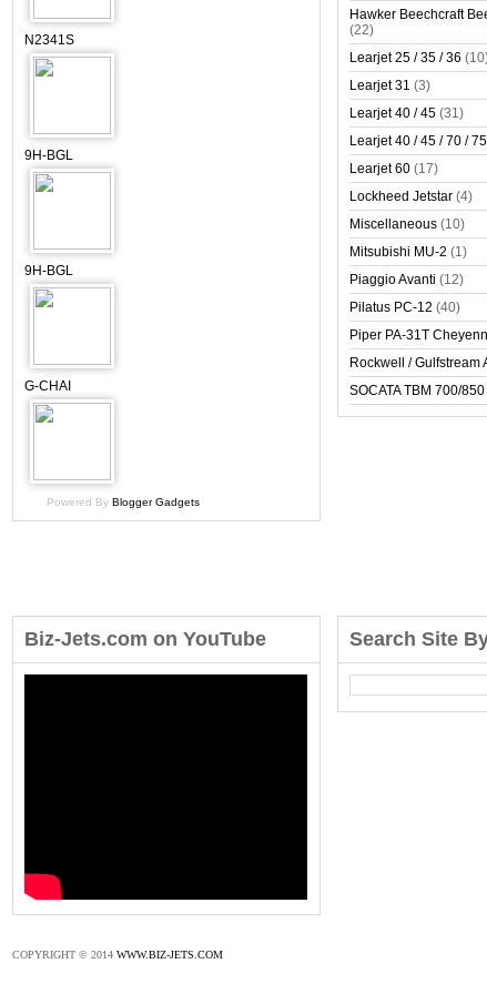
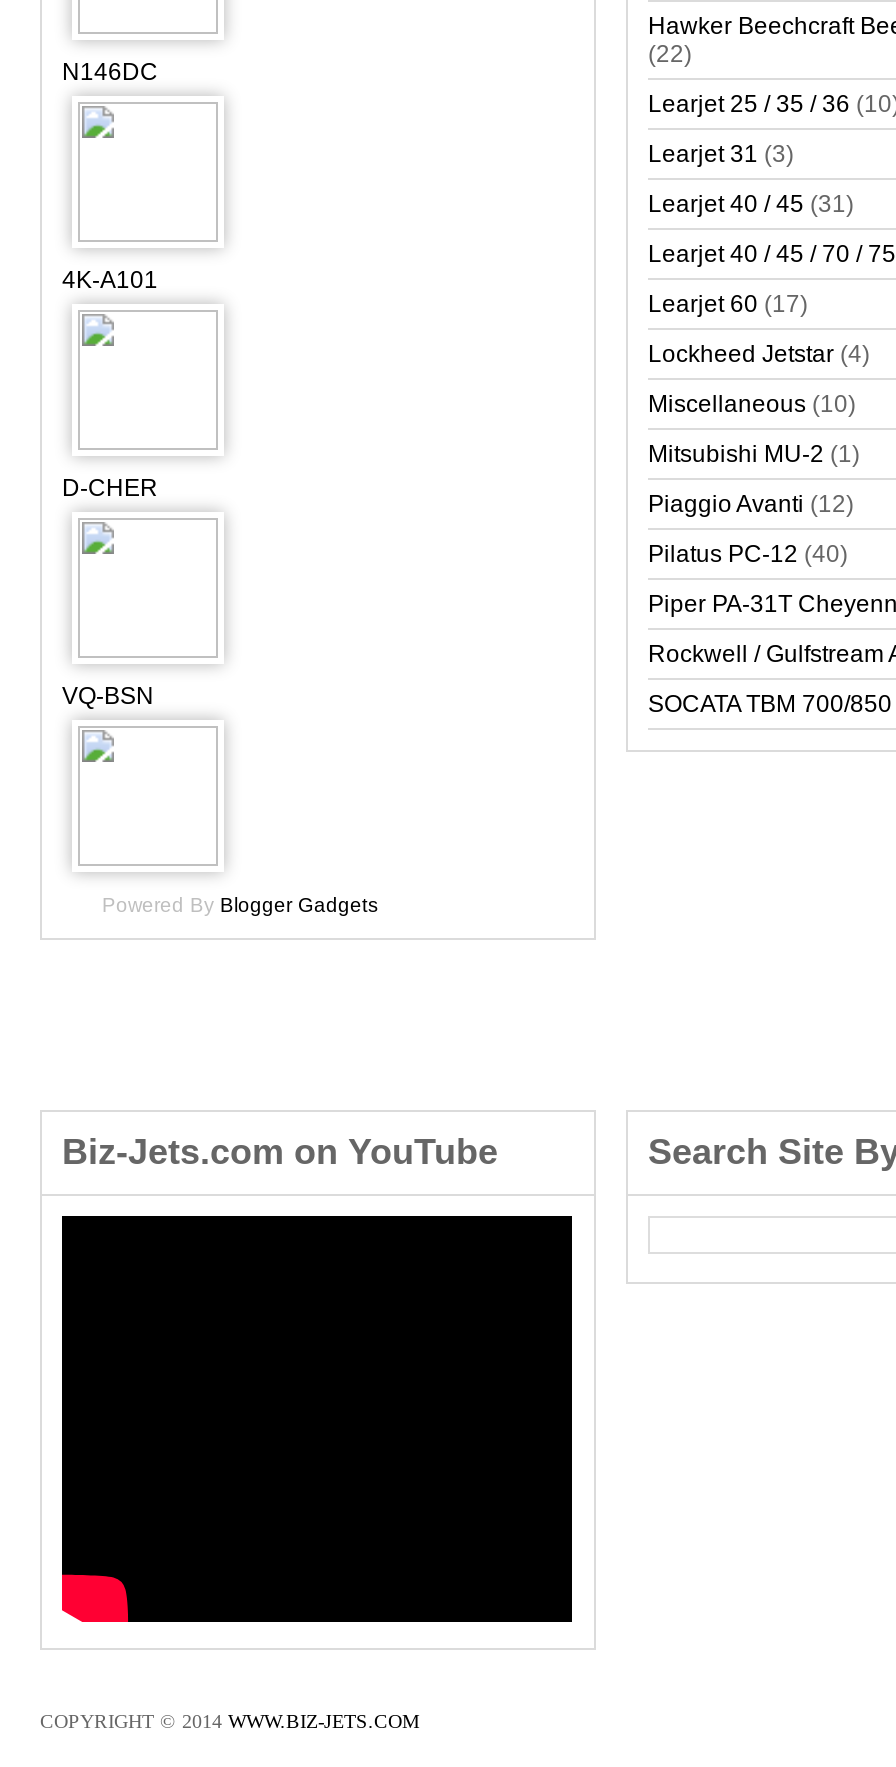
- N2341S
+ N146DC

- 9H-BGL
+ 4K-A101

- 9H-BGL
+ D-CHER

- G-CHAI
+ VQ-BSN
